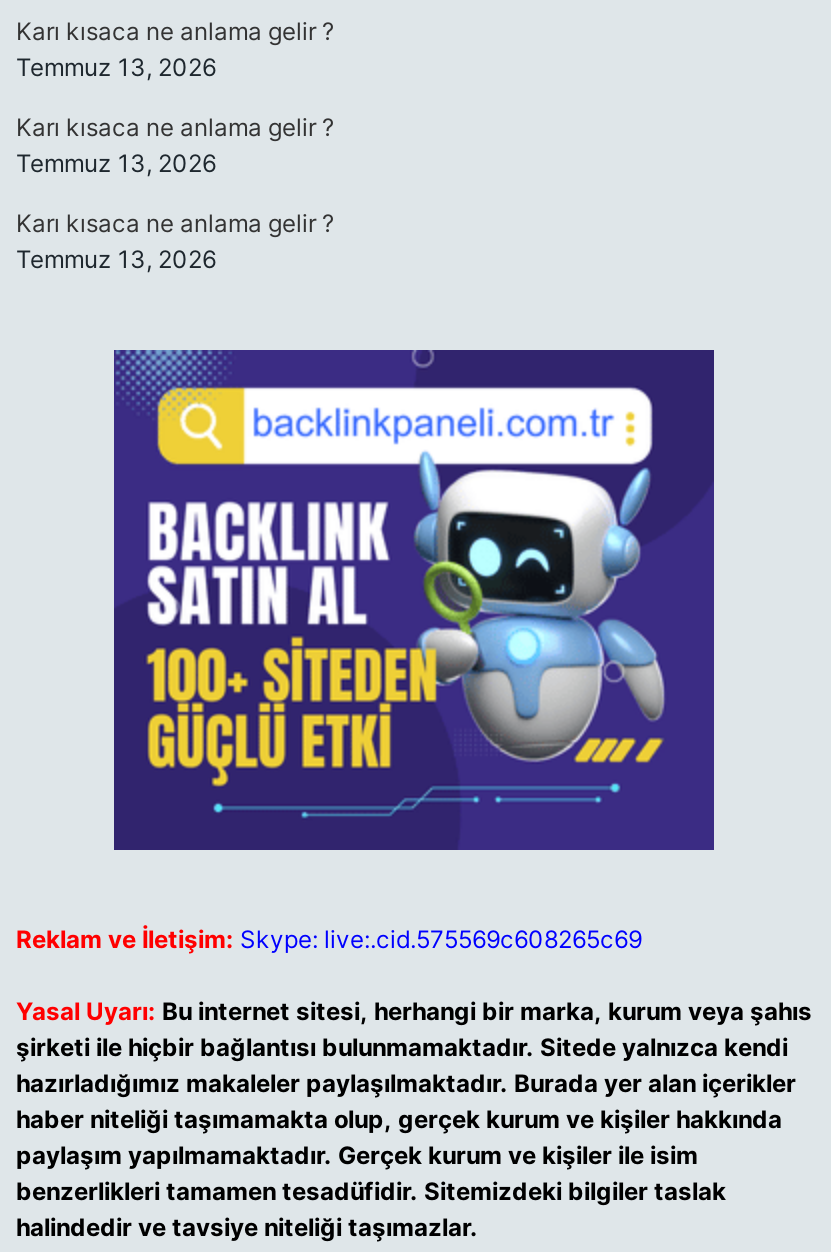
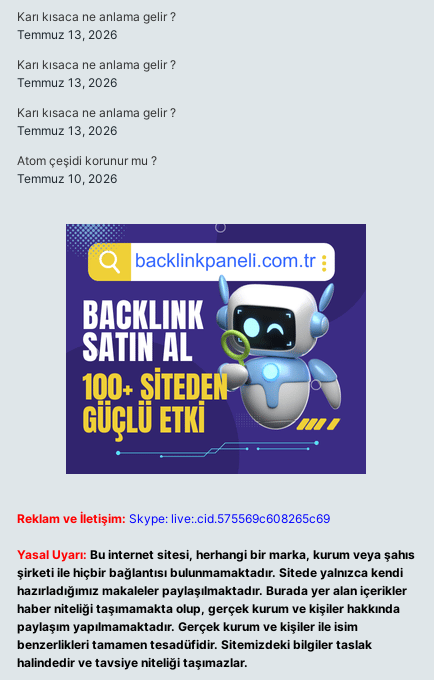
+ Atom çeşidi korunur mu ?
+ Temmuz 10, 2026
